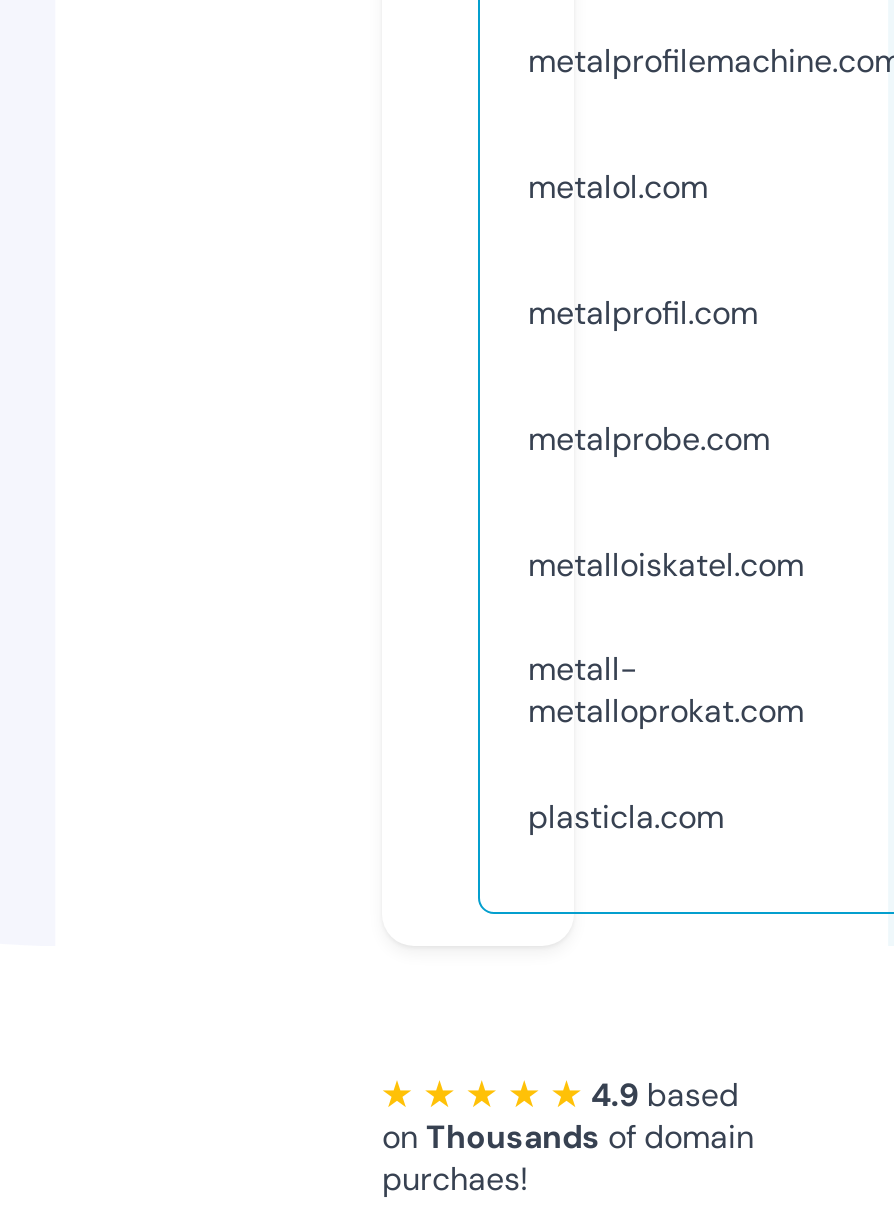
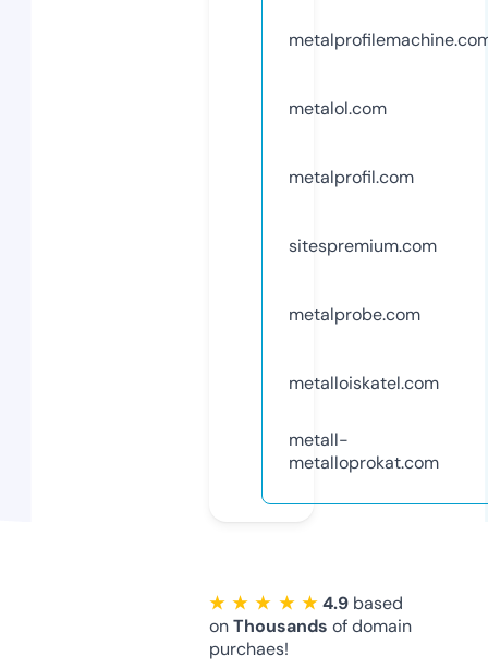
+ sitespremium.com

moved down: metalprobe.com | metalloiskatel.com | metall- | metalloprokat.com

- plasticla.com
